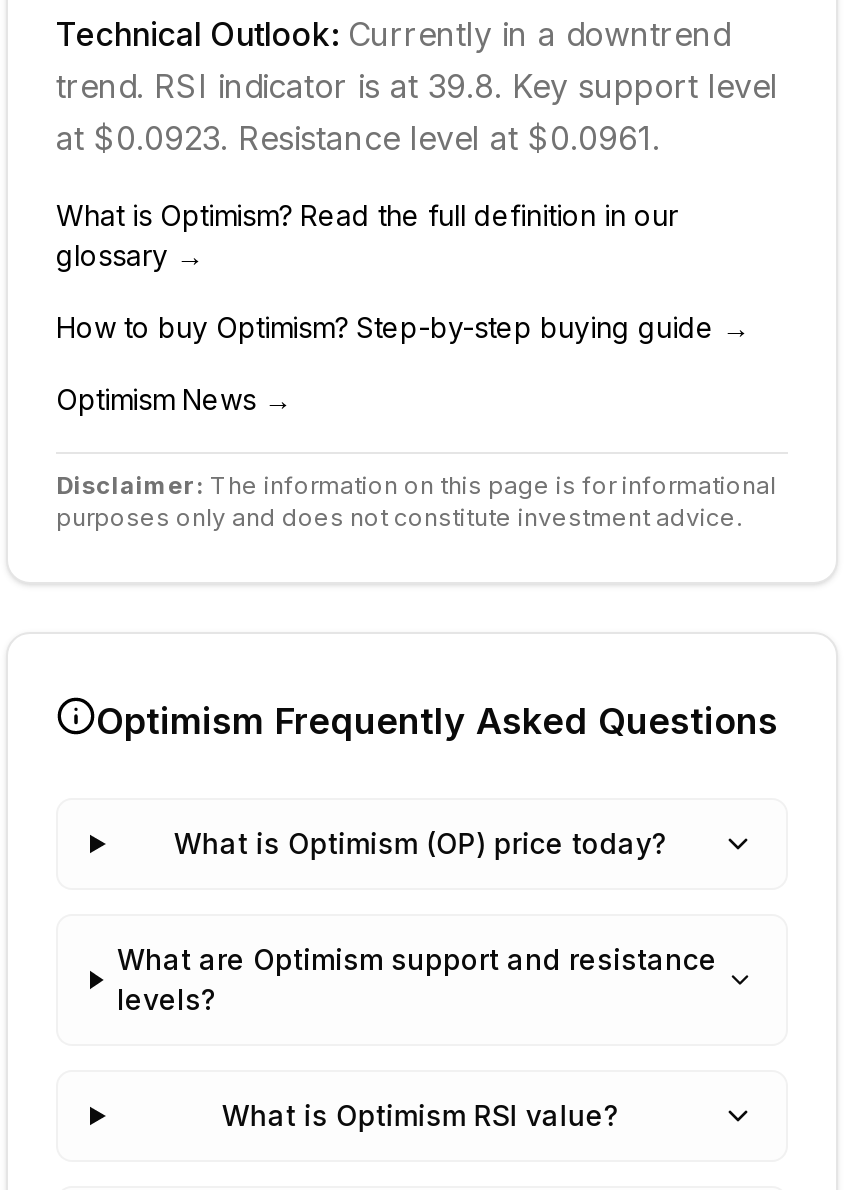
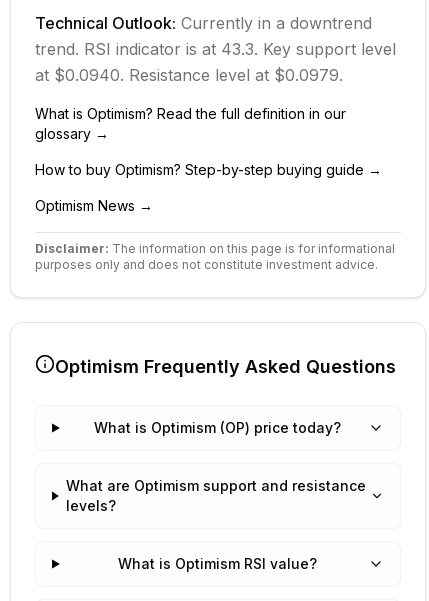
- trend. RSI indicator is at 39.8. Key support level
+ trend. RSI indicator is at 43.3. Key support level

- at $0.0923. Resistance level at $0.0961.
+ at $0.0940. Resistance level at $0.0979.
